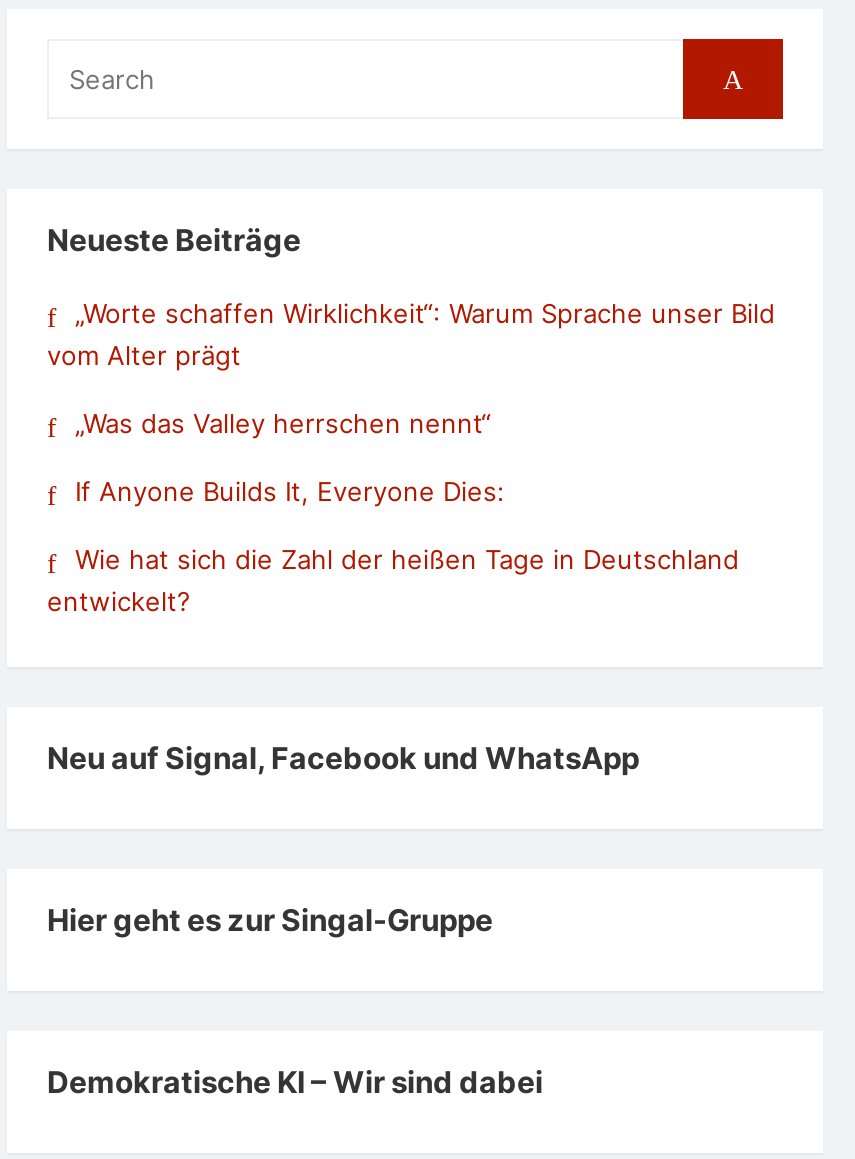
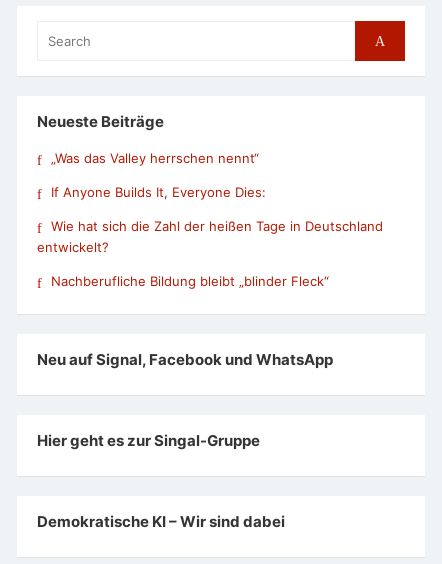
- „Worte schaffen Wirklichkeit“: Warum Sprache unser Bild
- vom Alter prägt

moved up: „Was das Valley herrschen nennt“ | If Anyone Builds It, Everyone Dies: | Wie hat sich die Zahl der heißen Tage in Deutschland | entwickelt?

+ Nachberufliche Bildung bleibt „blinder Fleck“
